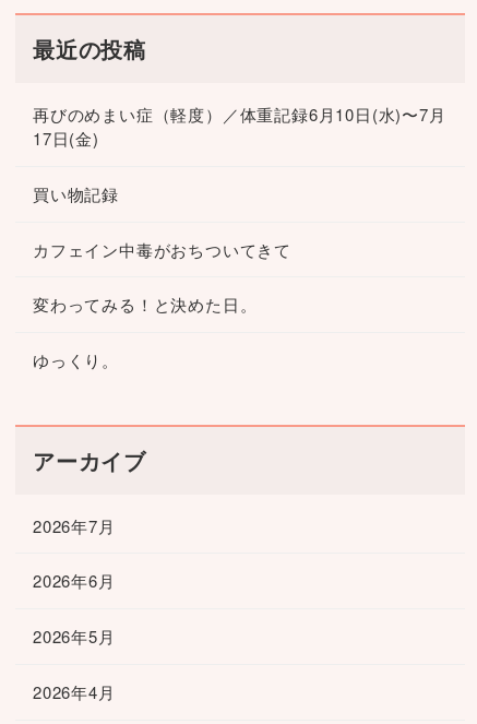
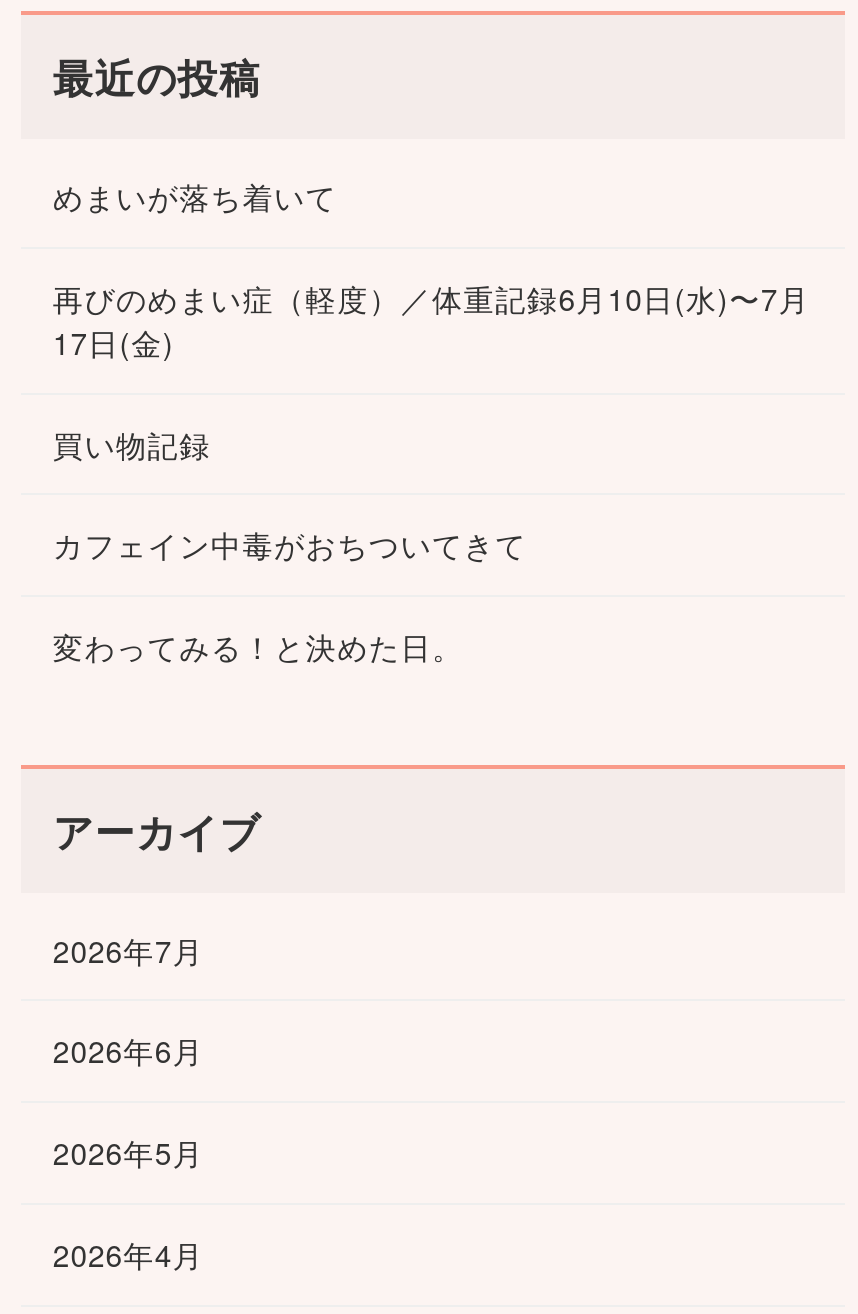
+ めまいが落ち着いて

moved down: 再びのめまい症（軽度）／体重記録6月10日(水)〜7月 | 17日(金) | 買い物記録 | カフェイン中毒がおちついてきて | 変わってみる！と決めた日。

- ゆっくり。
